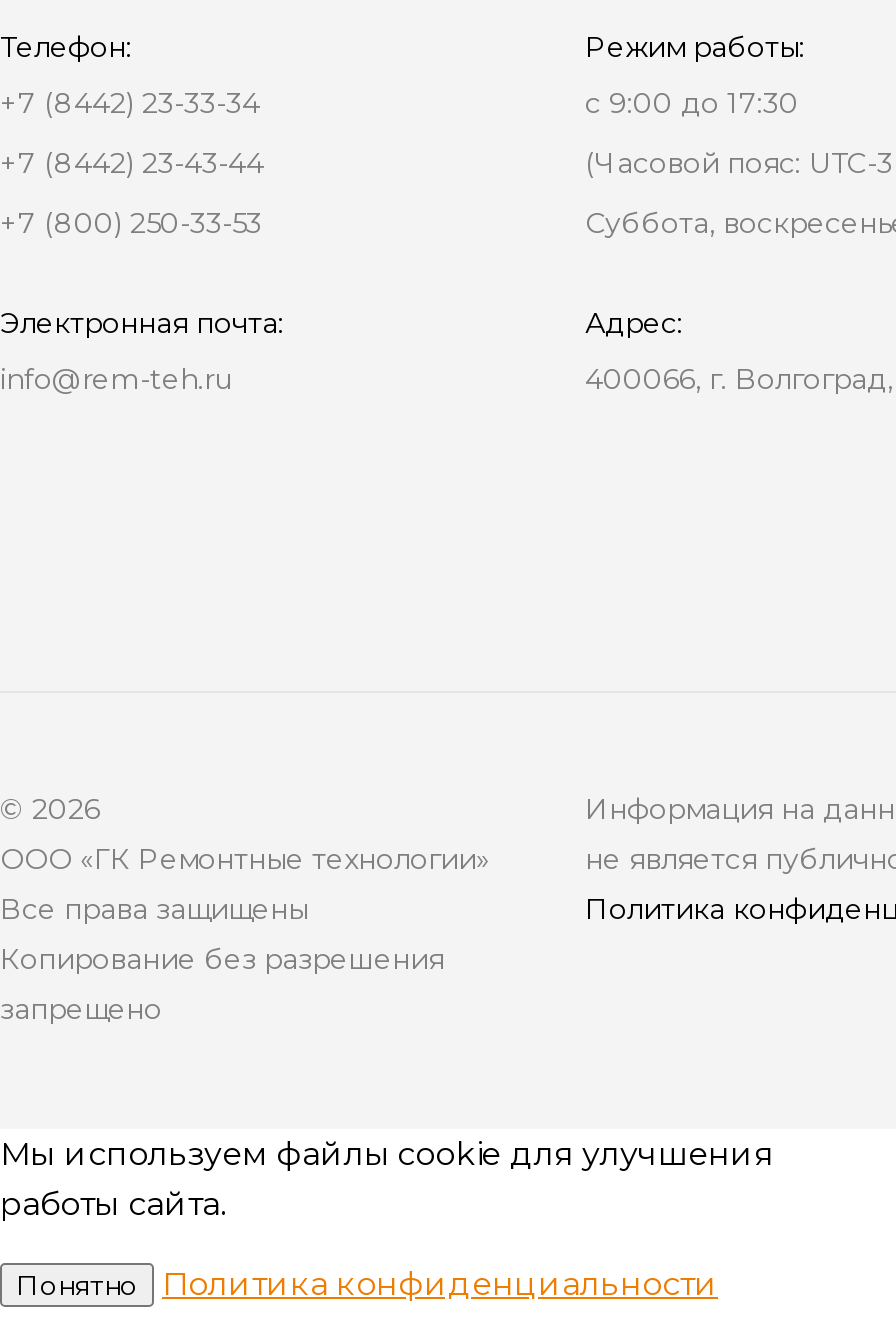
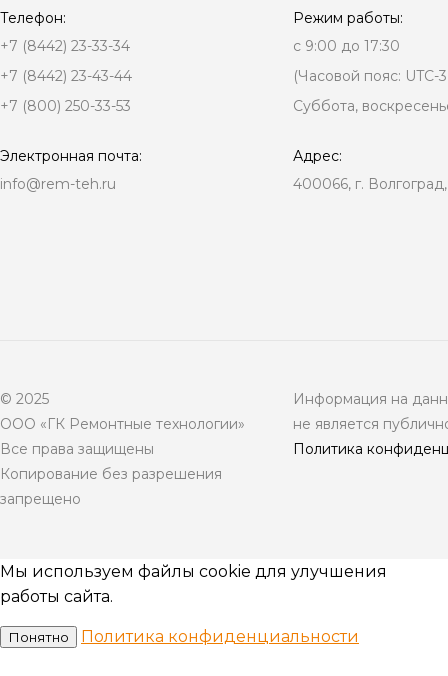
- © 2026
+ © 2025
